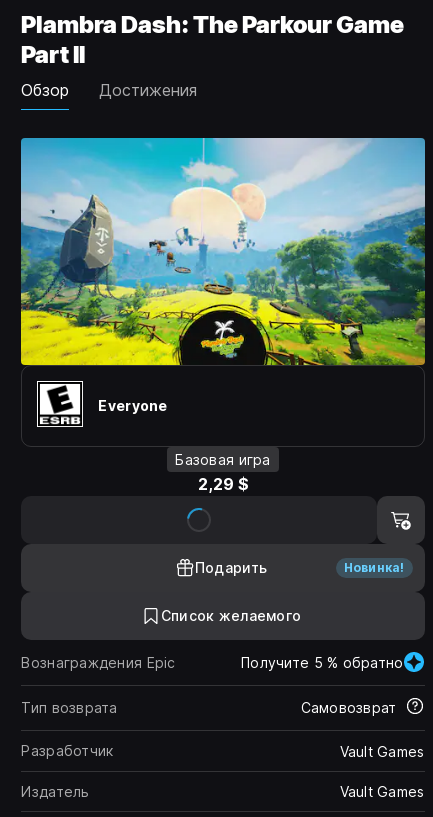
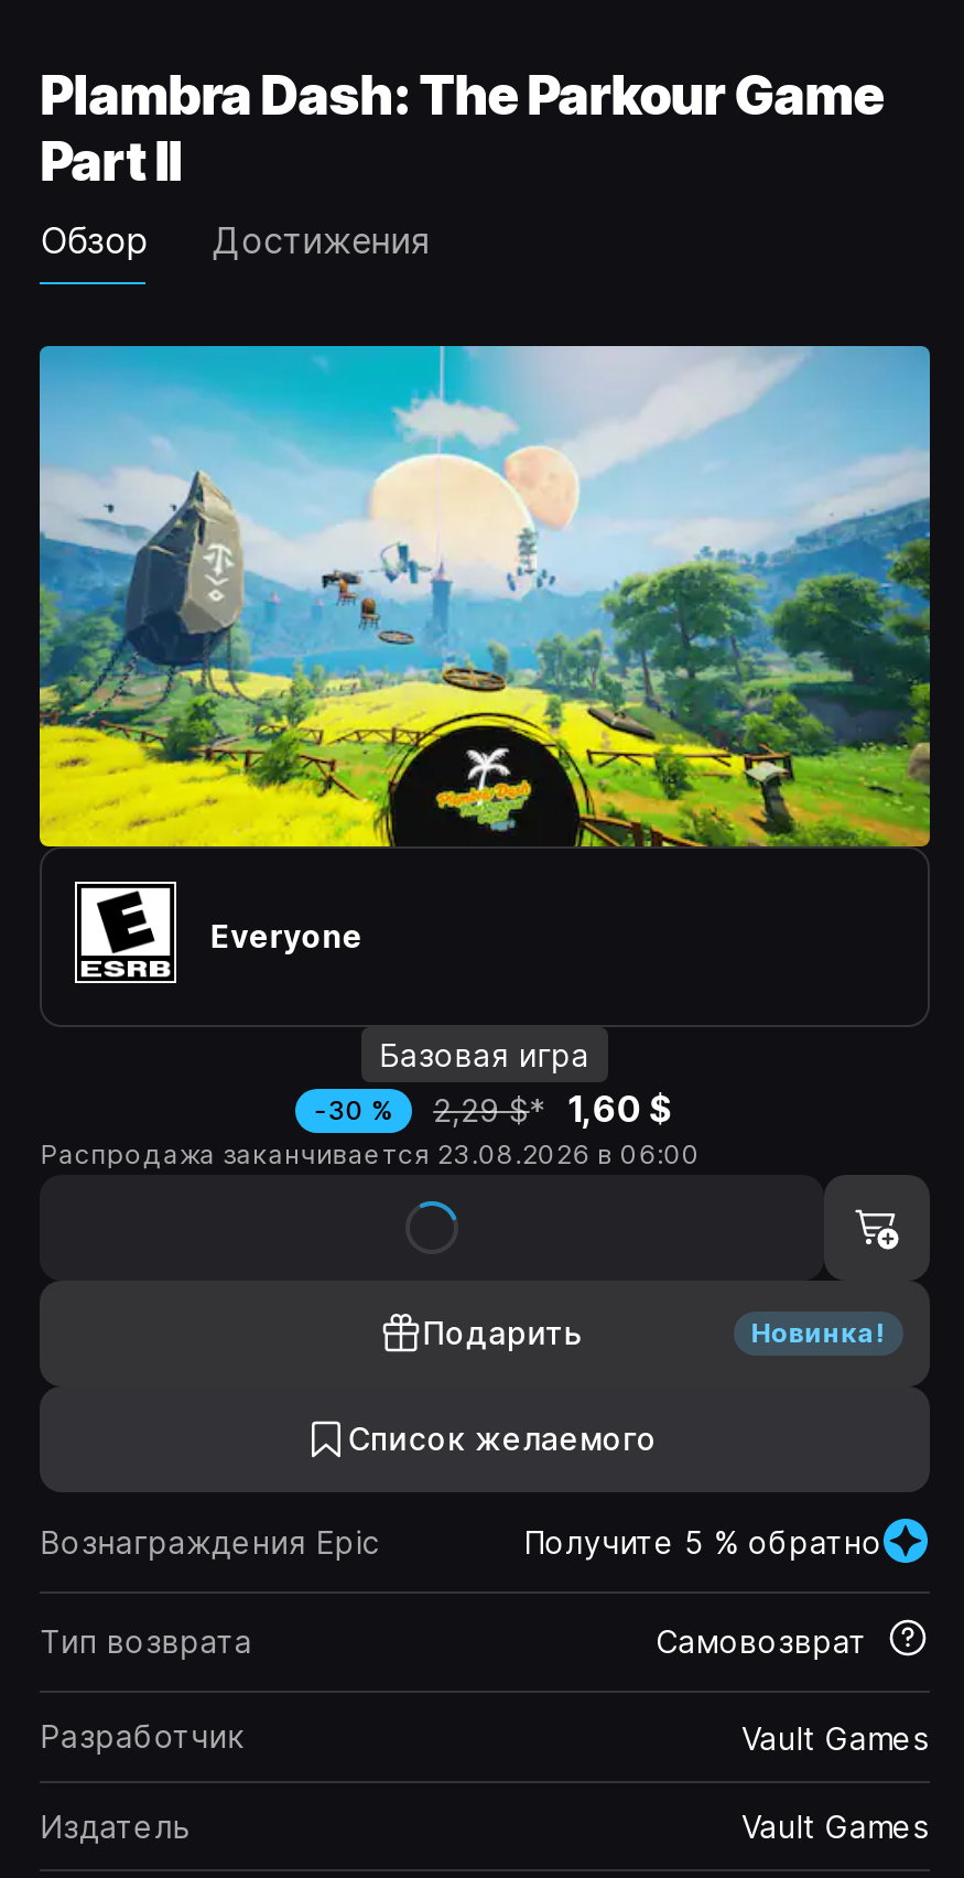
- 2,29 $
+ -30 %
+ 2,29 $* 1,60 $
+ Распродажа заканчивается 23.08.2026 в 06:00
